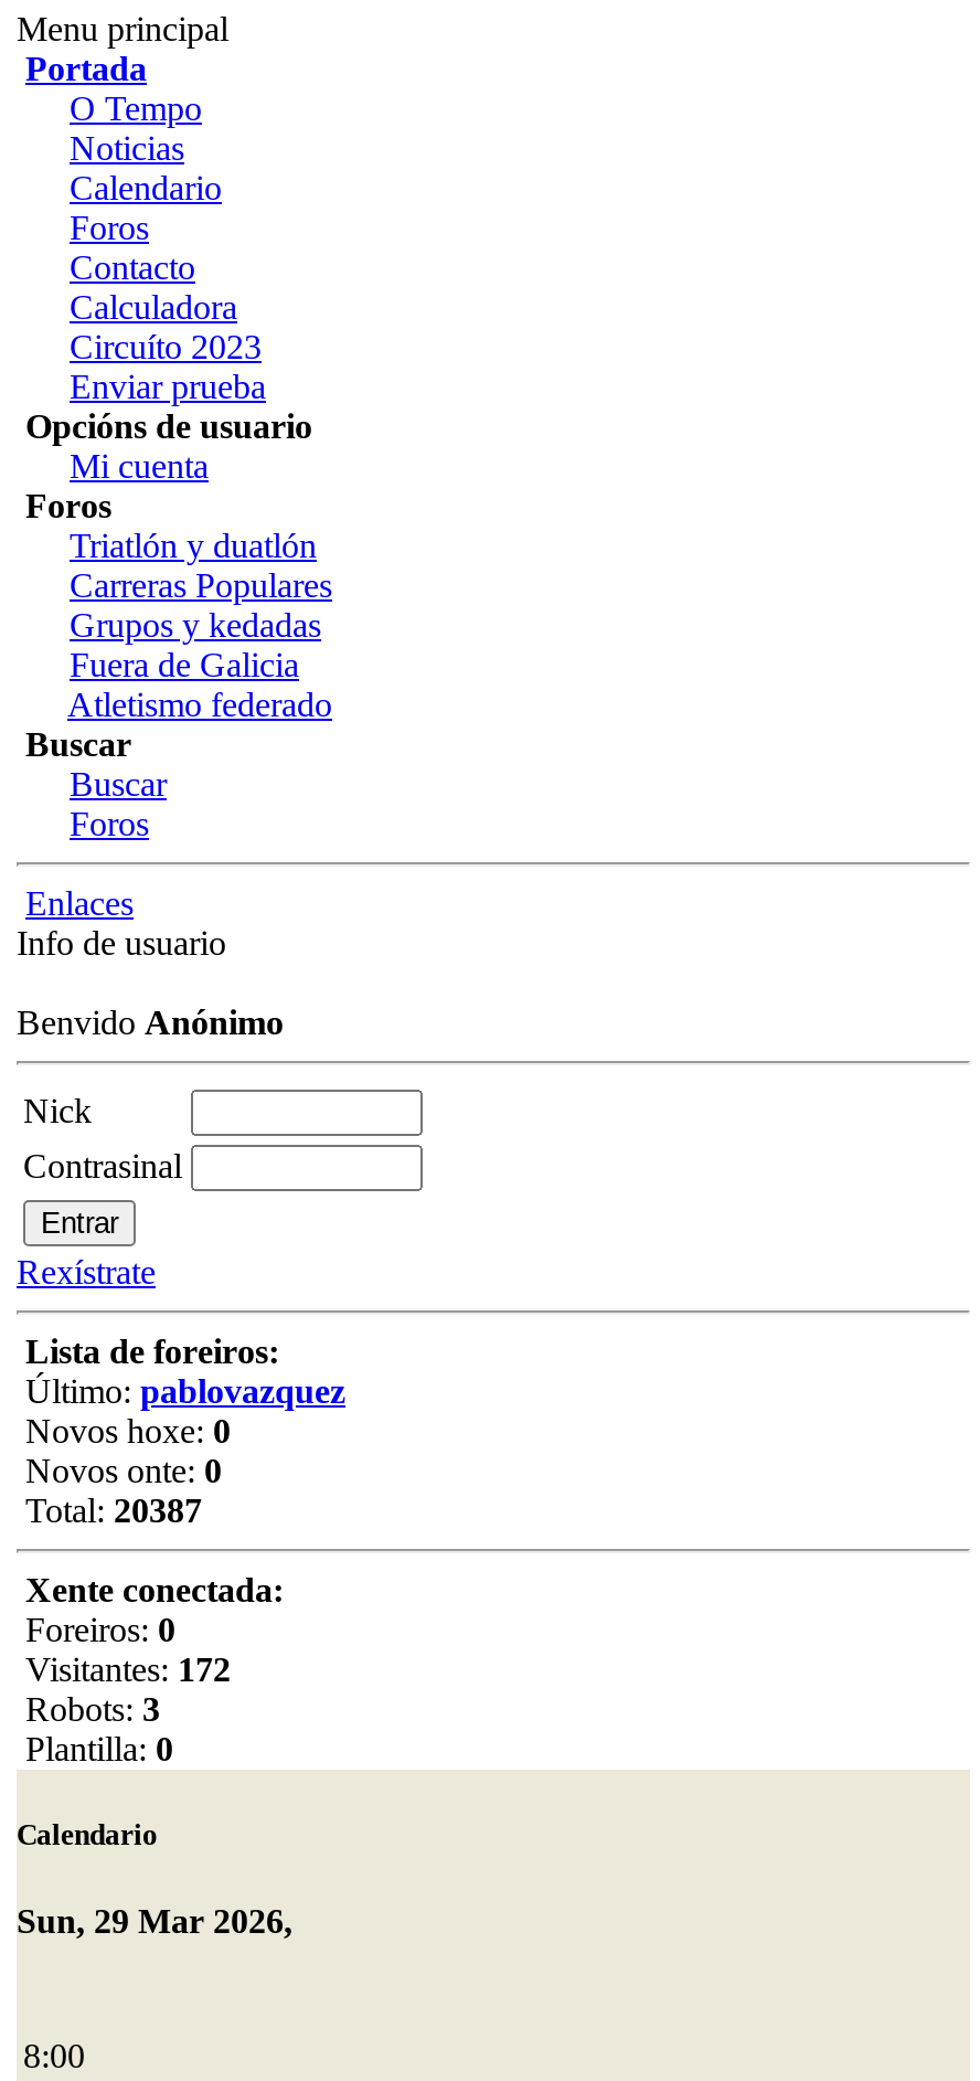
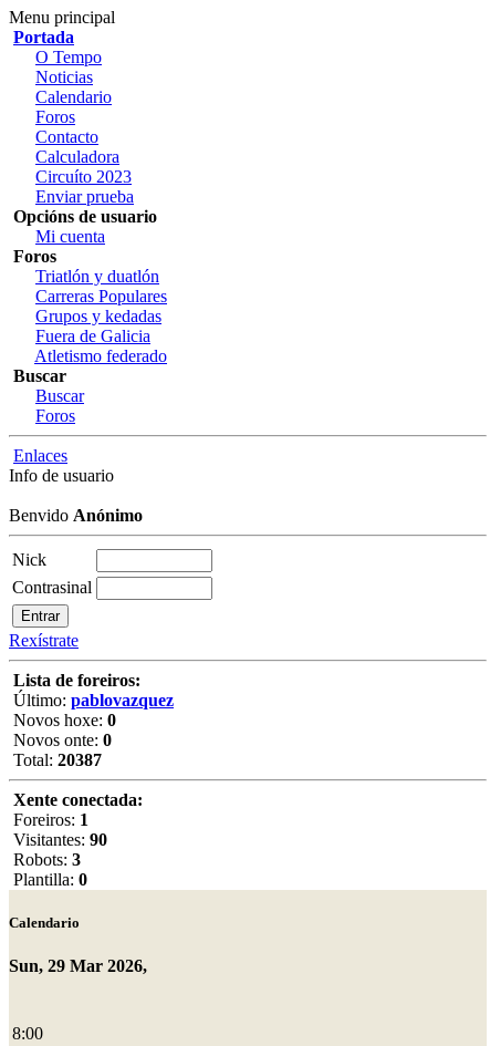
- Foreiros: 0
+ Foreiros: 1

- Visitantes: 172
+ Visitantes: 90
